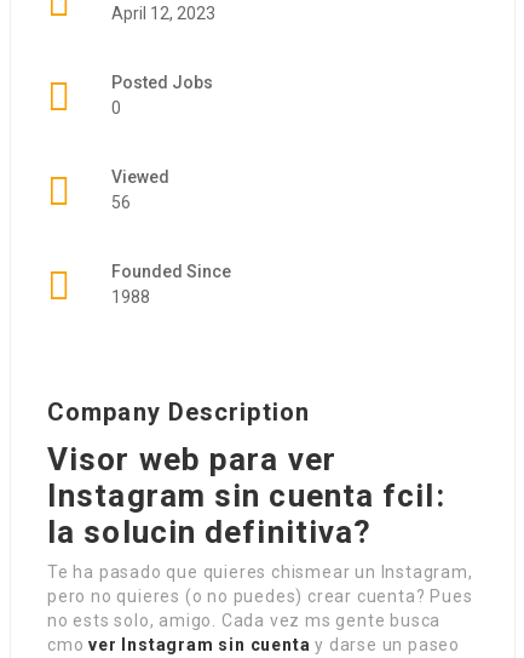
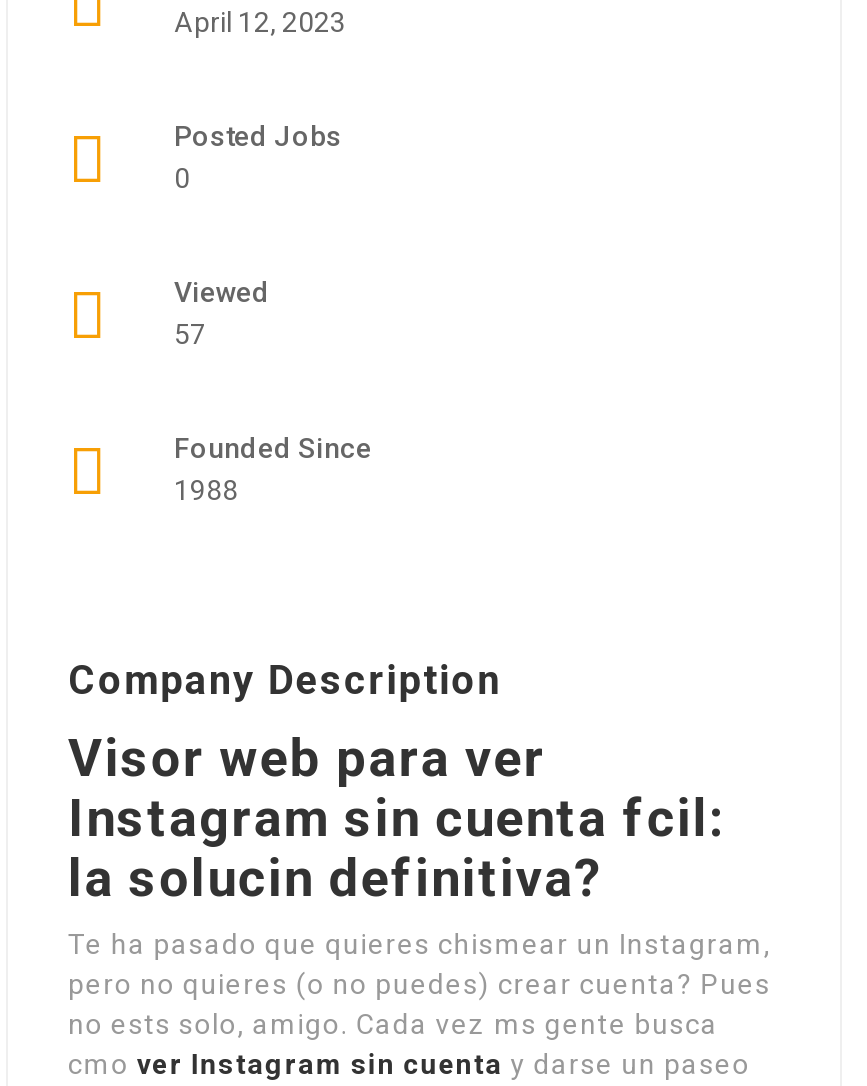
- 56
+ 57
